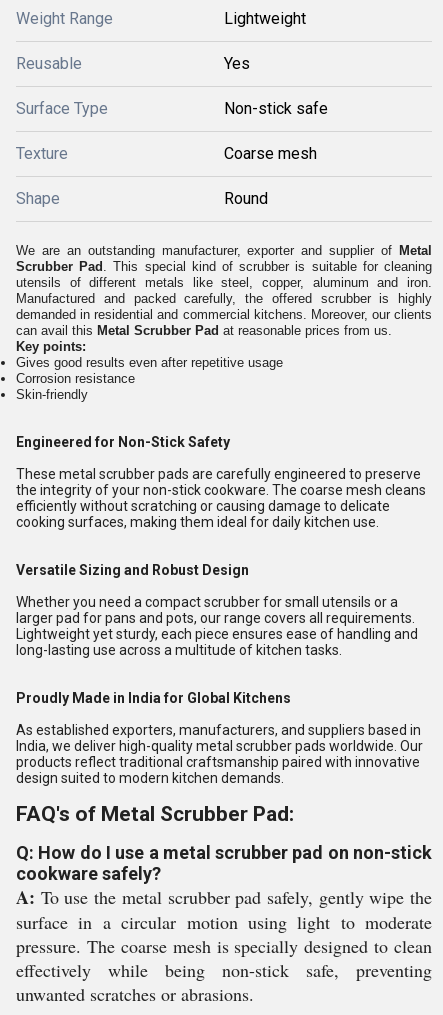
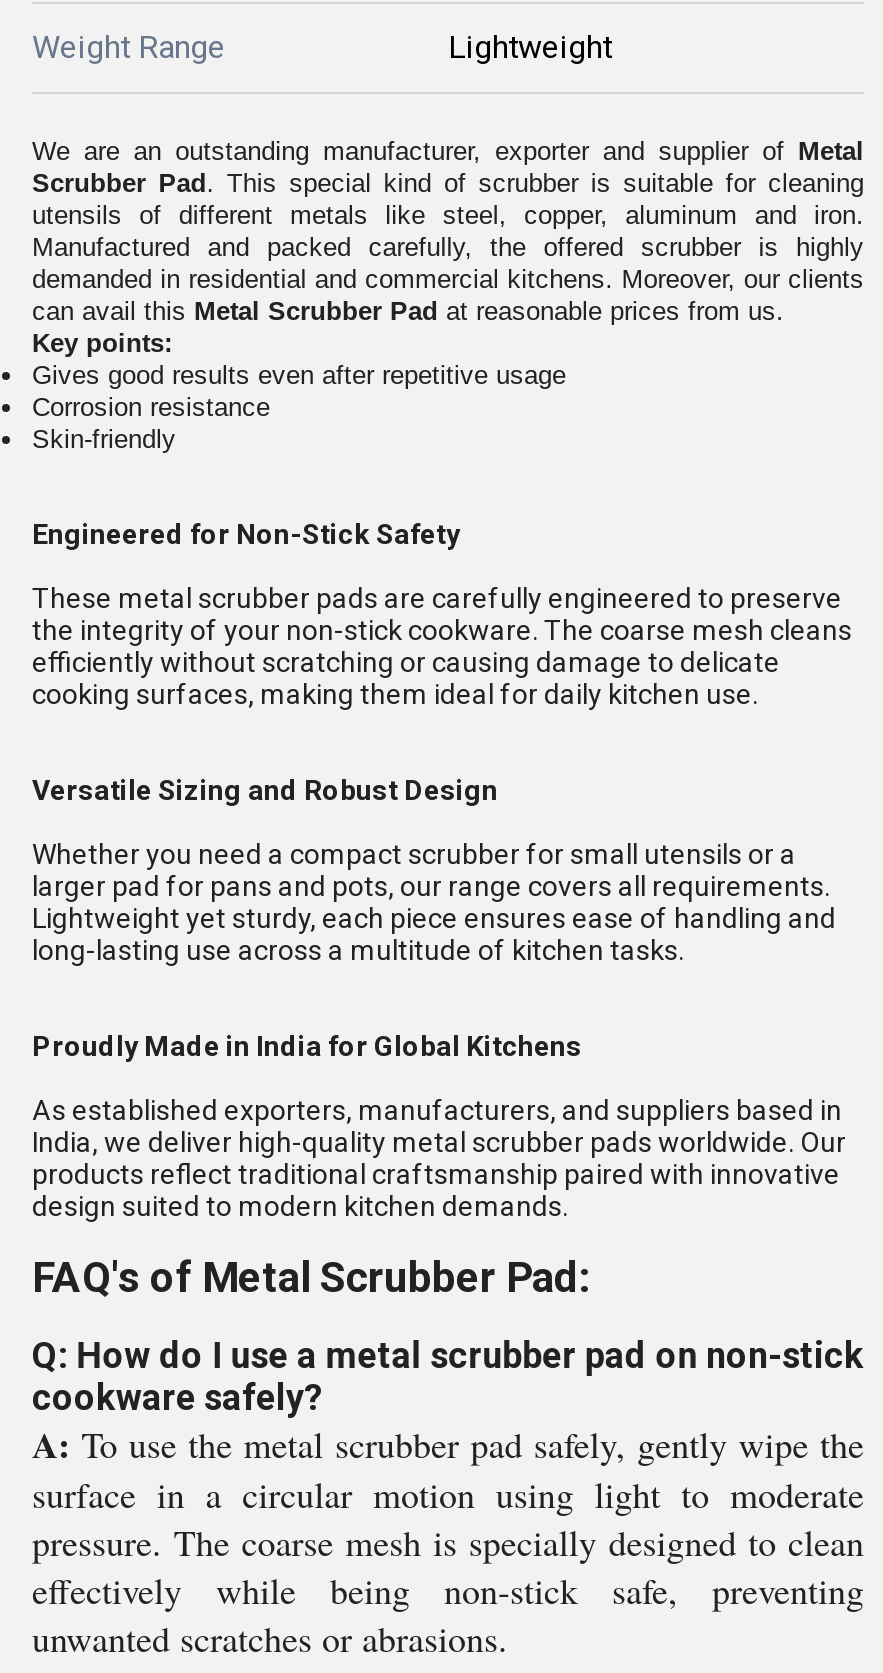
- Reusable
- Yes
- Surface Type
- Non-stick safe
- Texture
- Coarse mesh
- Shape
- Round
